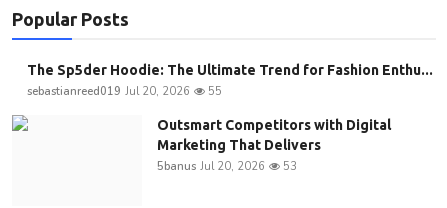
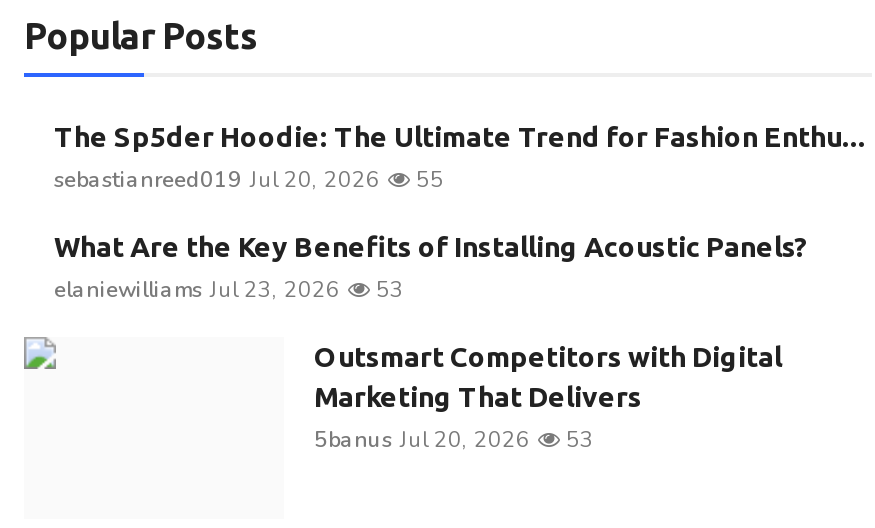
+ What Are the Key Benefits of Installing Acoustic Panels?
+ elaniewilliams Jul 23, 2026
+ 53
